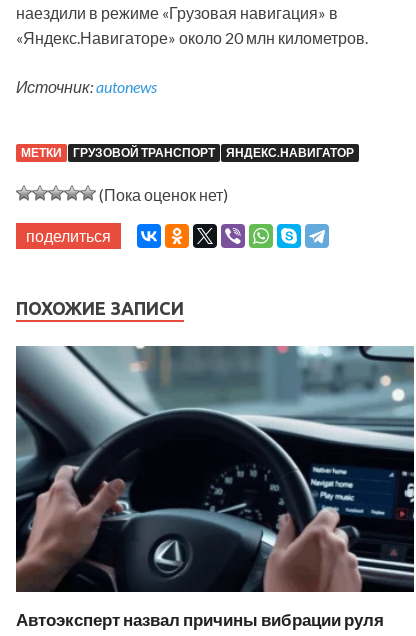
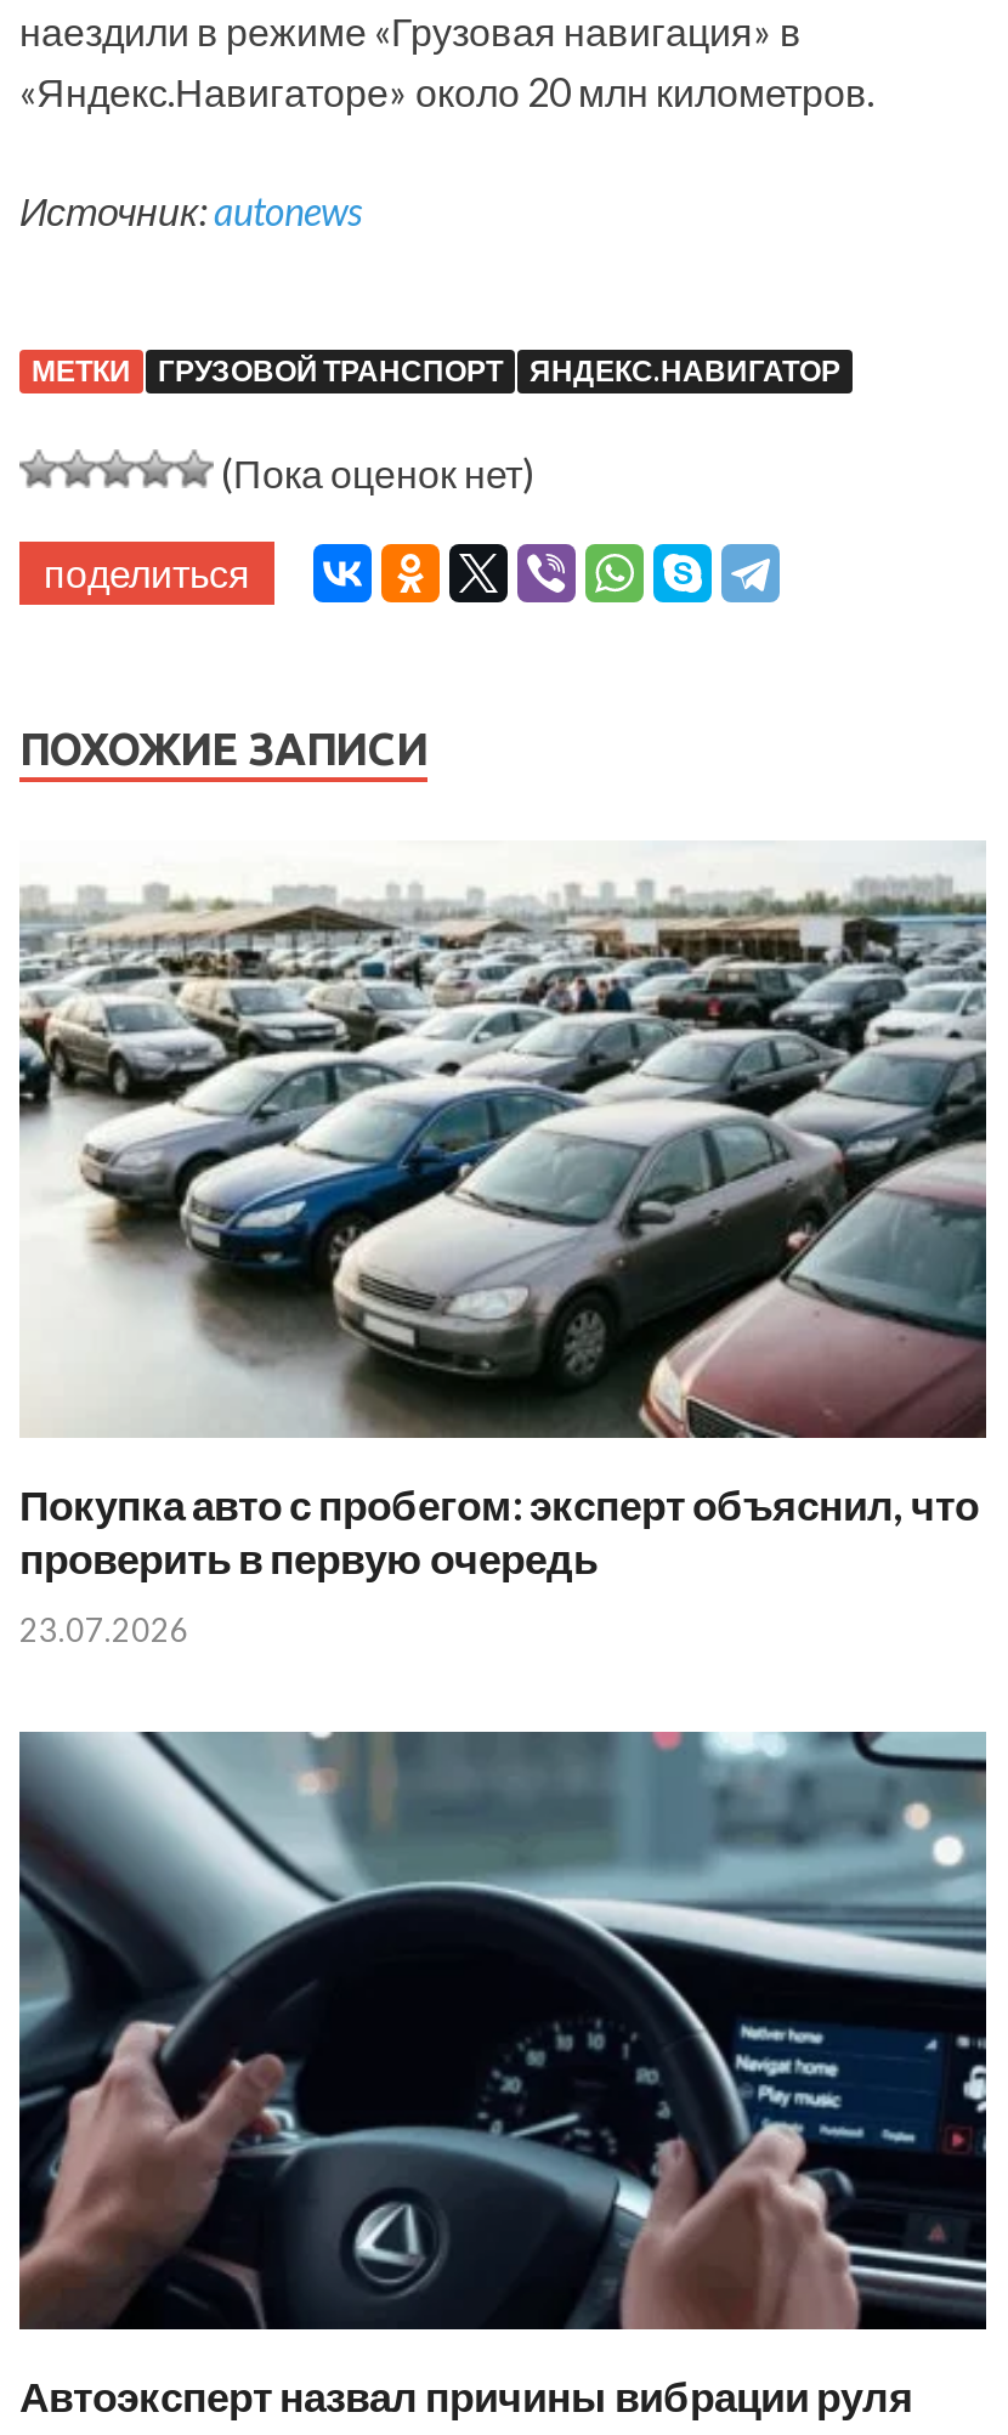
+ [image]
+ Покупка авто с пробегом: эксперт объяснил, что
+ проверить в первую очередь
+ 23.07.2026
